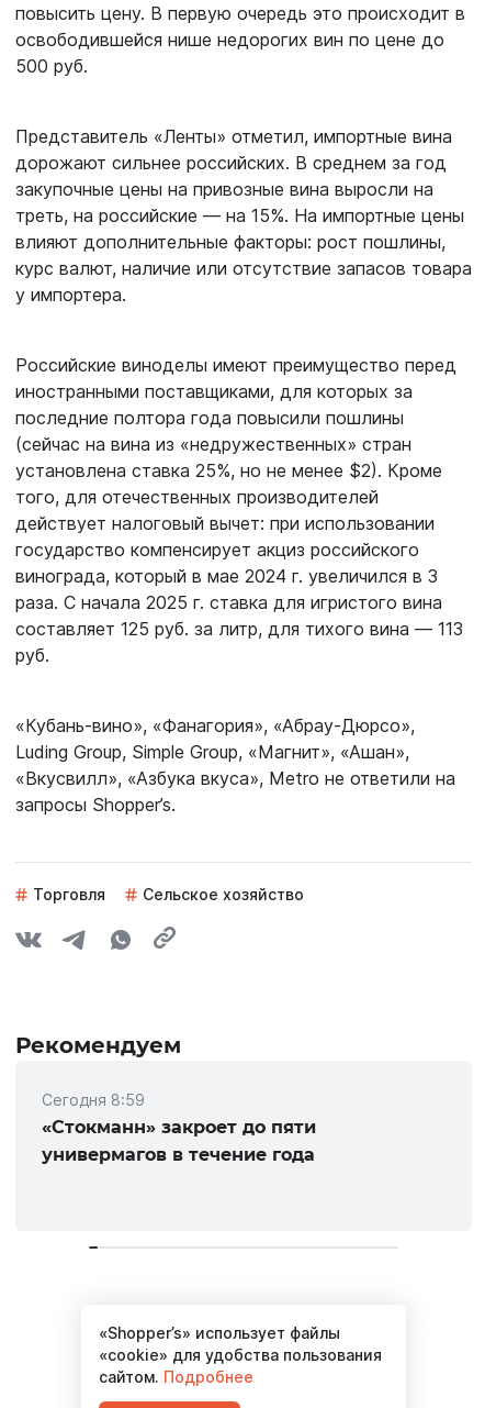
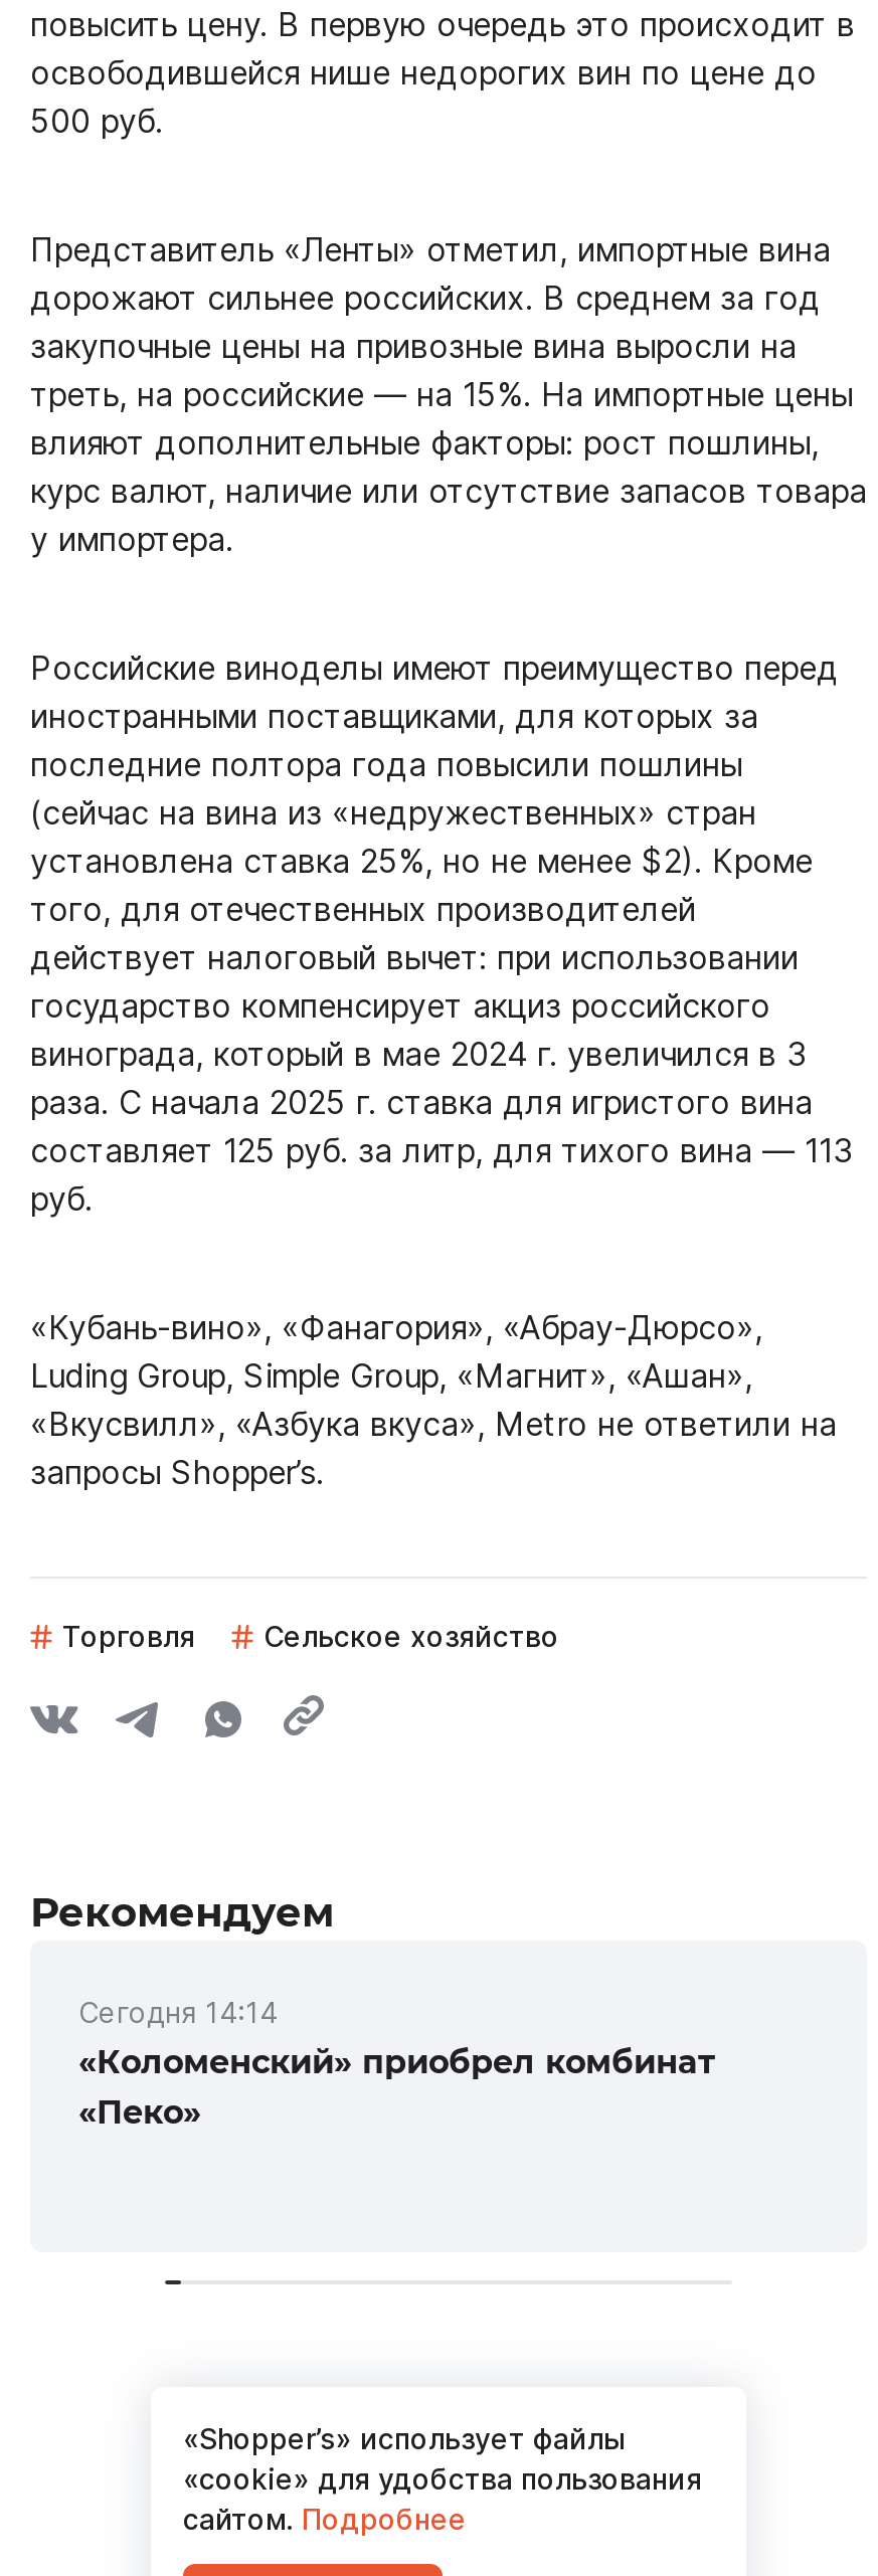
- Сегодня 8:59
- «Стокманн» закроет до пяти
- универмагов в течение года
+ Сегодня 14:14
+ «Коломенский» приобрел комбинат
+ «Пеко»
